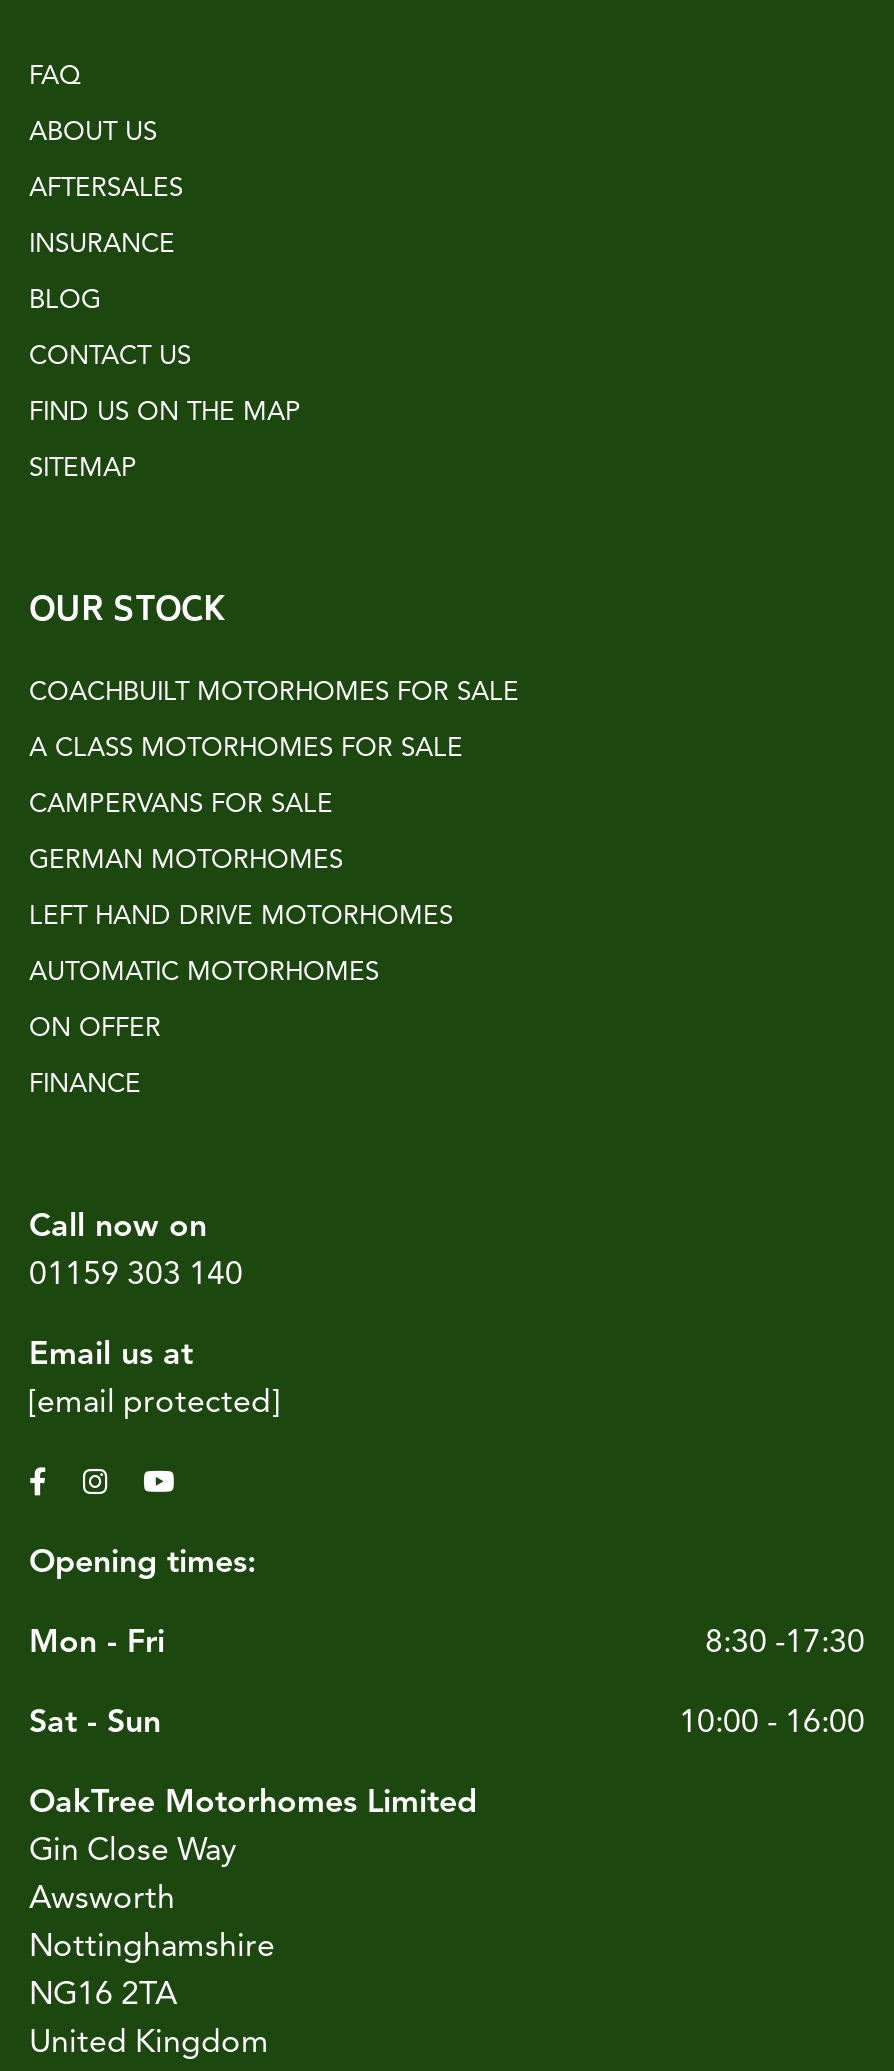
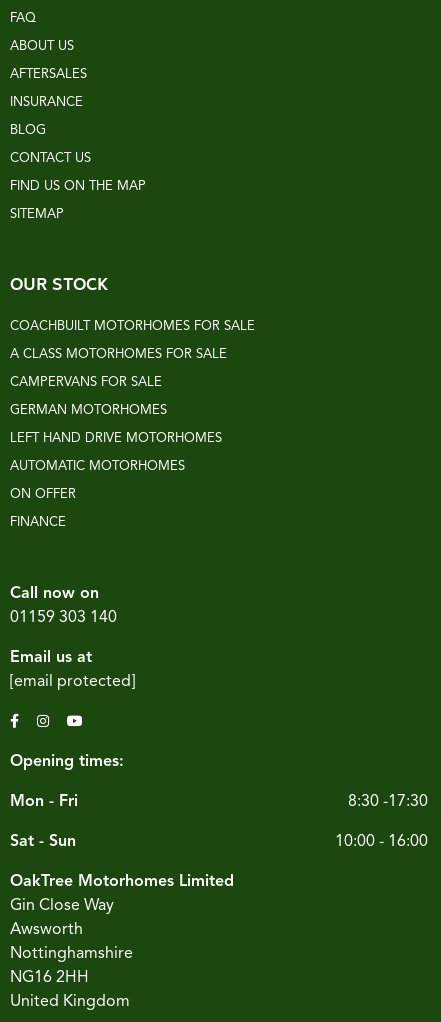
- NG16 2TA
+ NG16 2HH
